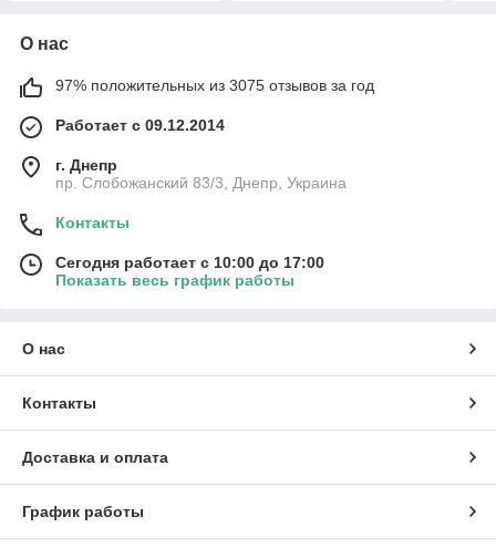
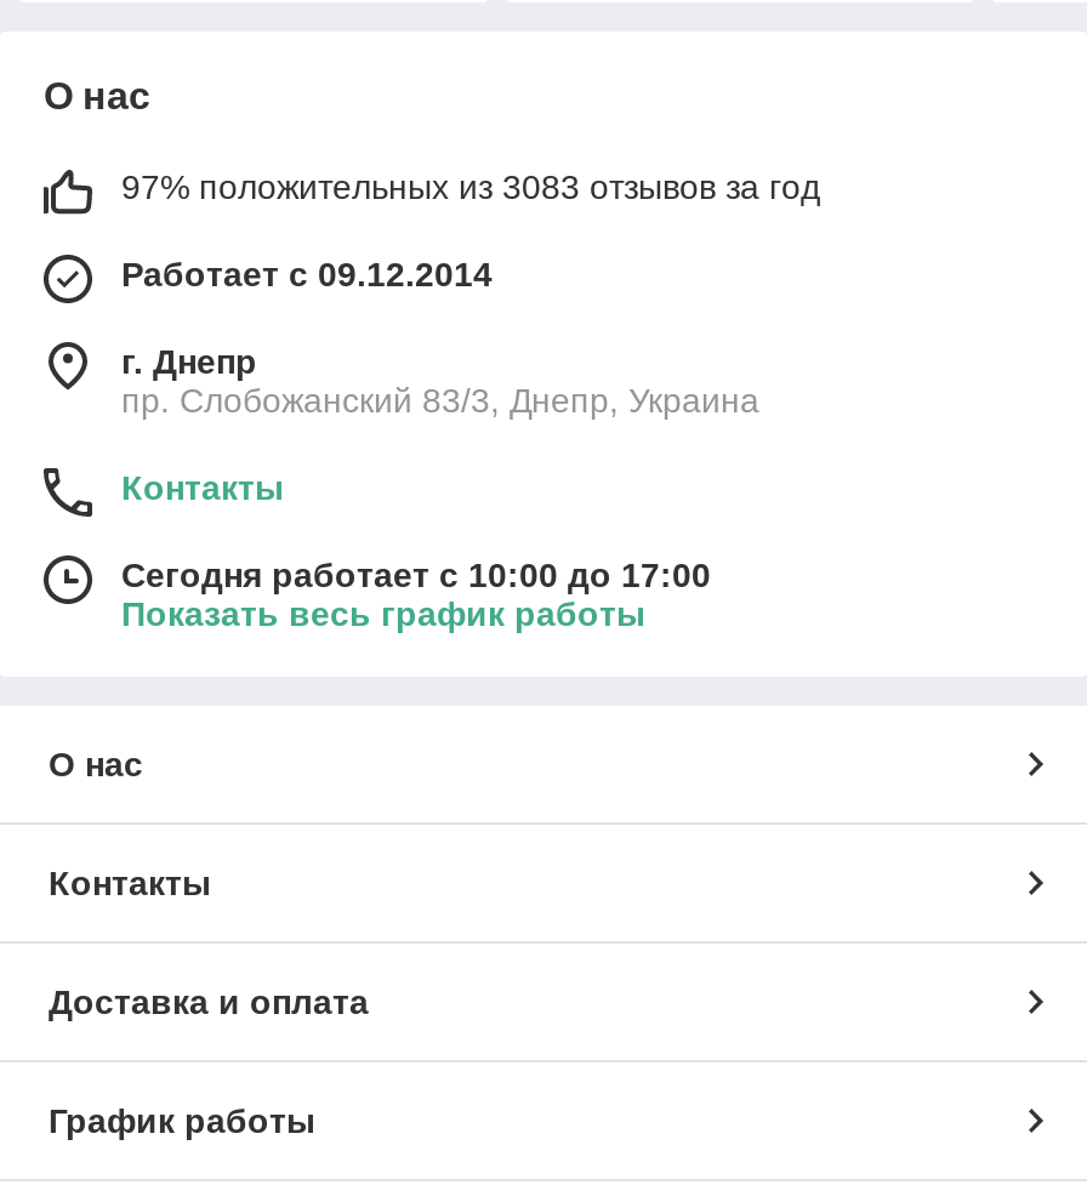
- 97% положительных из 3075 отзывов за год
+ 97% положительных из 3083 отзывов за год
